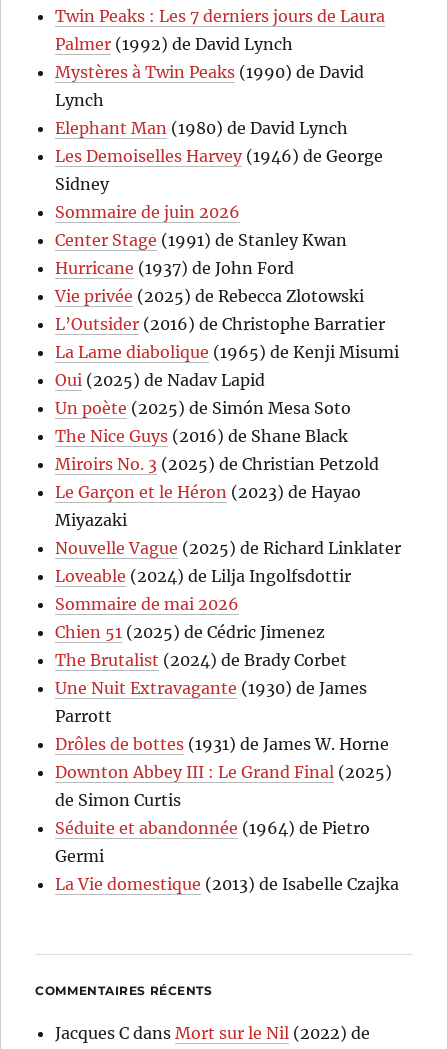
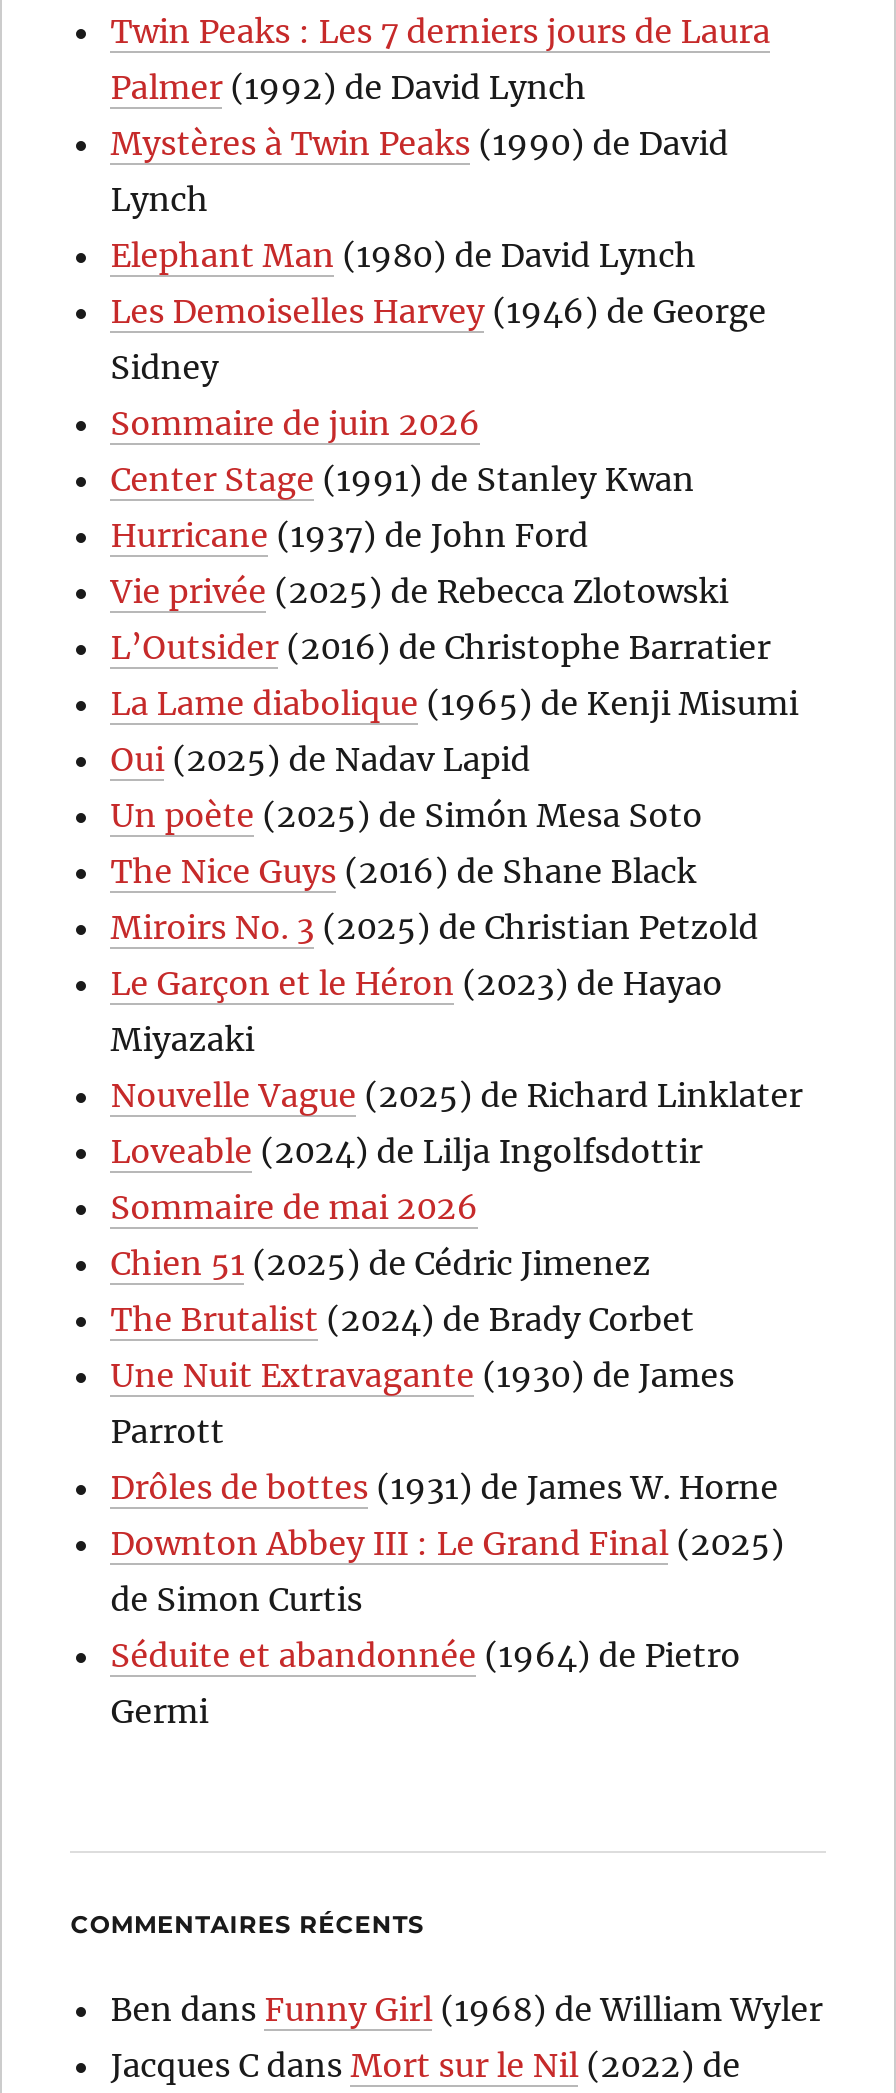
- La Vie domestique (2013) de Isabelle Czajka

moved up: COMMENTAIRES RÉCENTS

+ Ben dans Funny Girl (1968) de William Wyler
